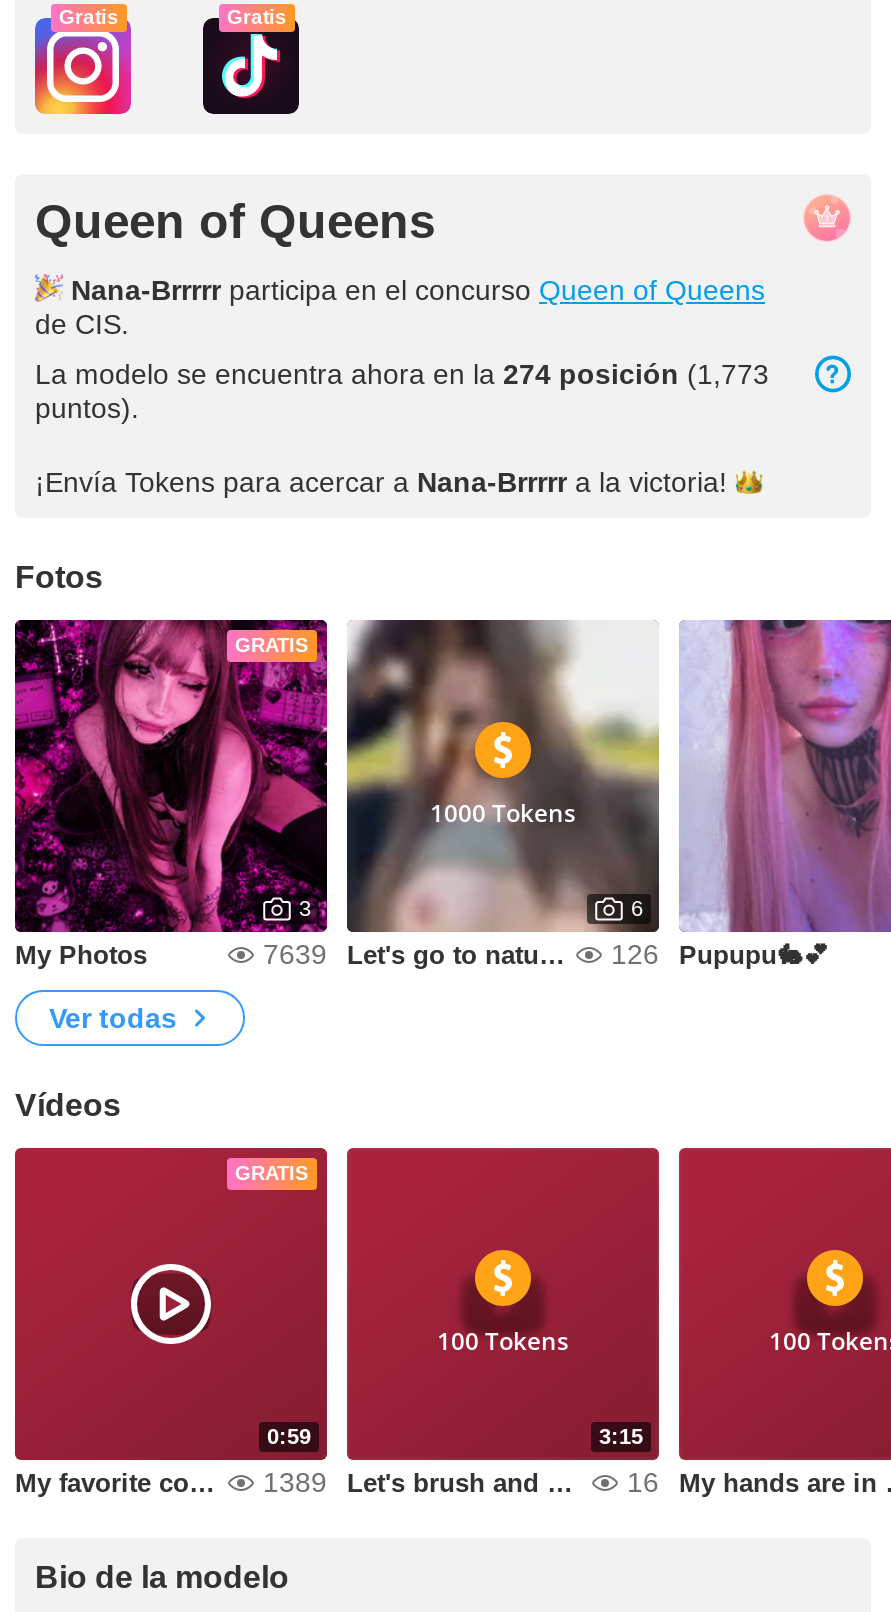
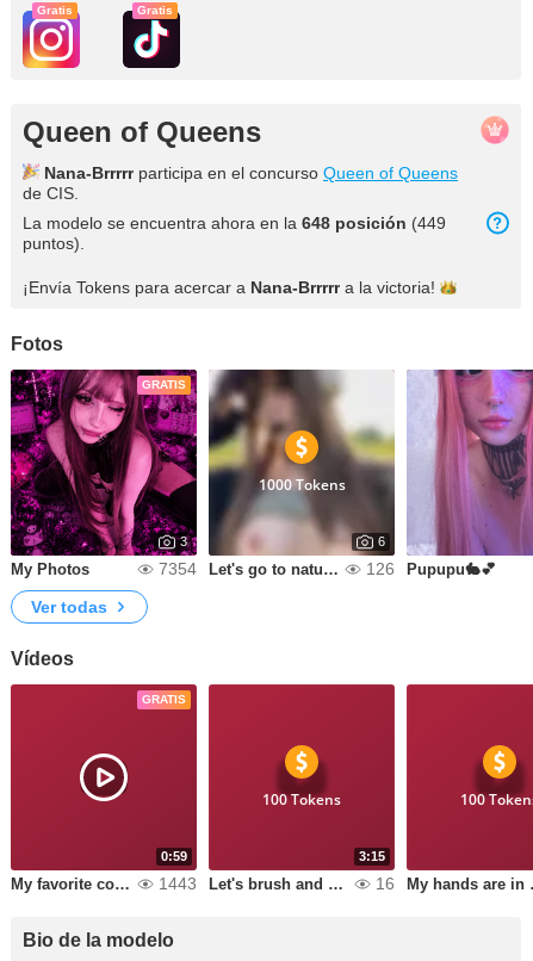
- La modelo se encuentra ahora en la 274 posición (1,773
+ La modelo se encuentra ahora en la 648 posición (449

- 7639
+ 7354

- 1389
+ 1443
